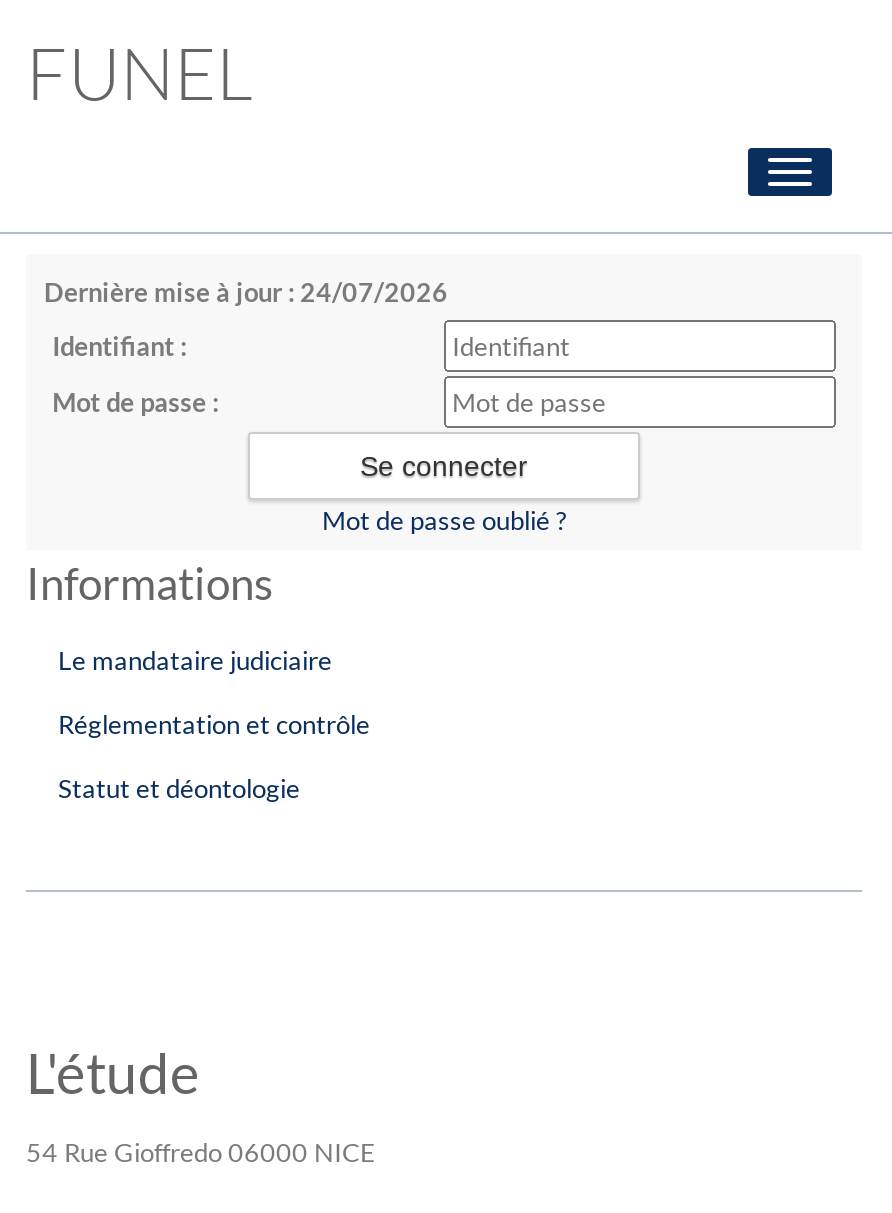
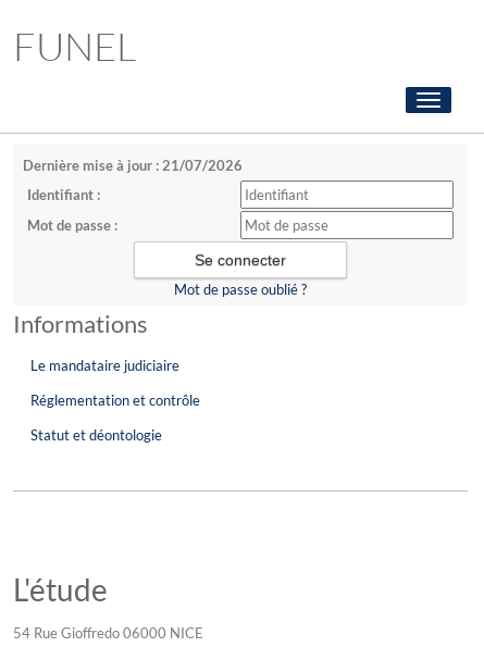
- Dernière mise à jour : 24/07/2026
+ Dernière mise à jour : 21/07/2026
